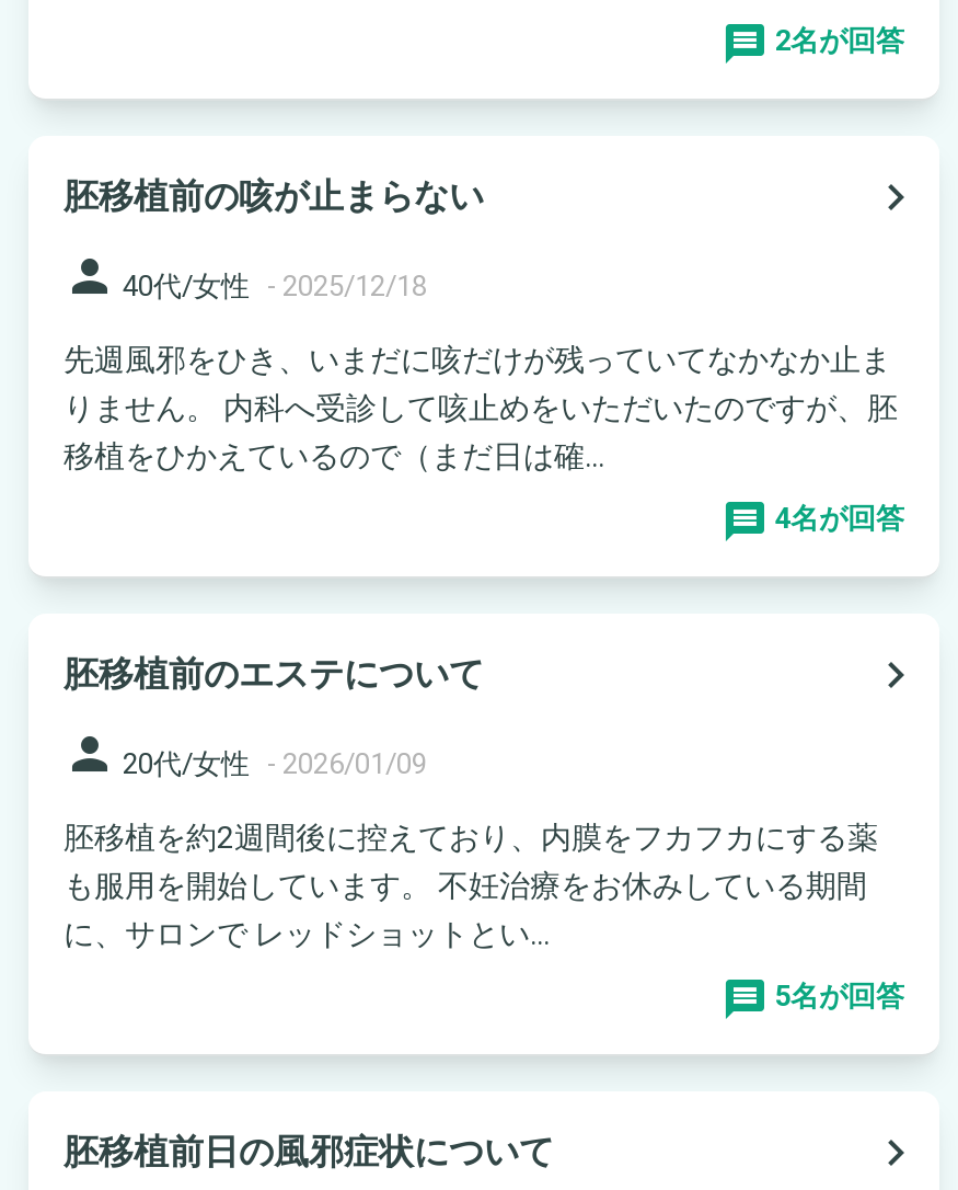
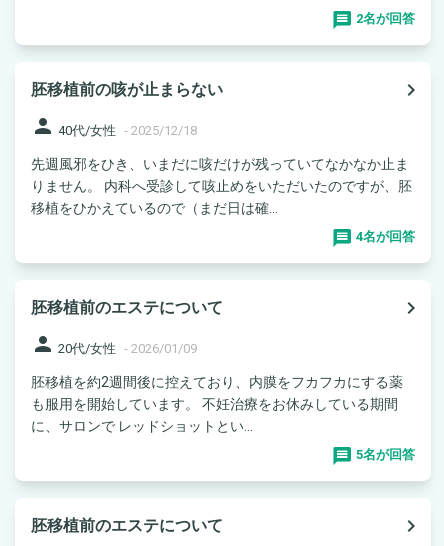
- 胚移植前日の風邪症状について
+ 胚移植前のエステについて
